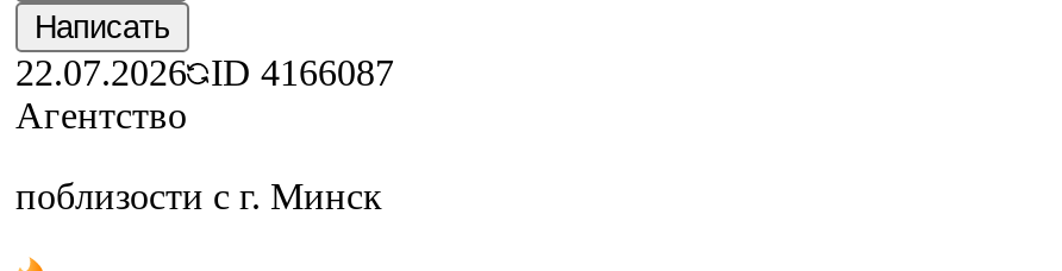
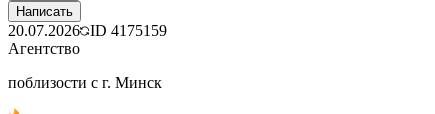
- 22.07.2026 ID 4166087
+ 20.07.2026 ID 4175159
